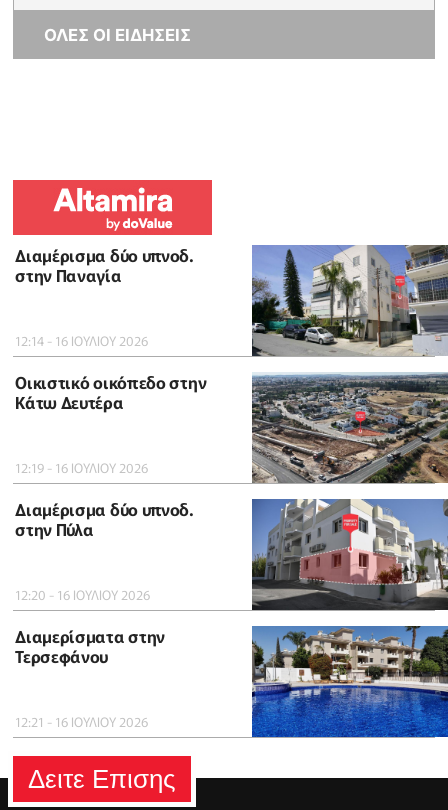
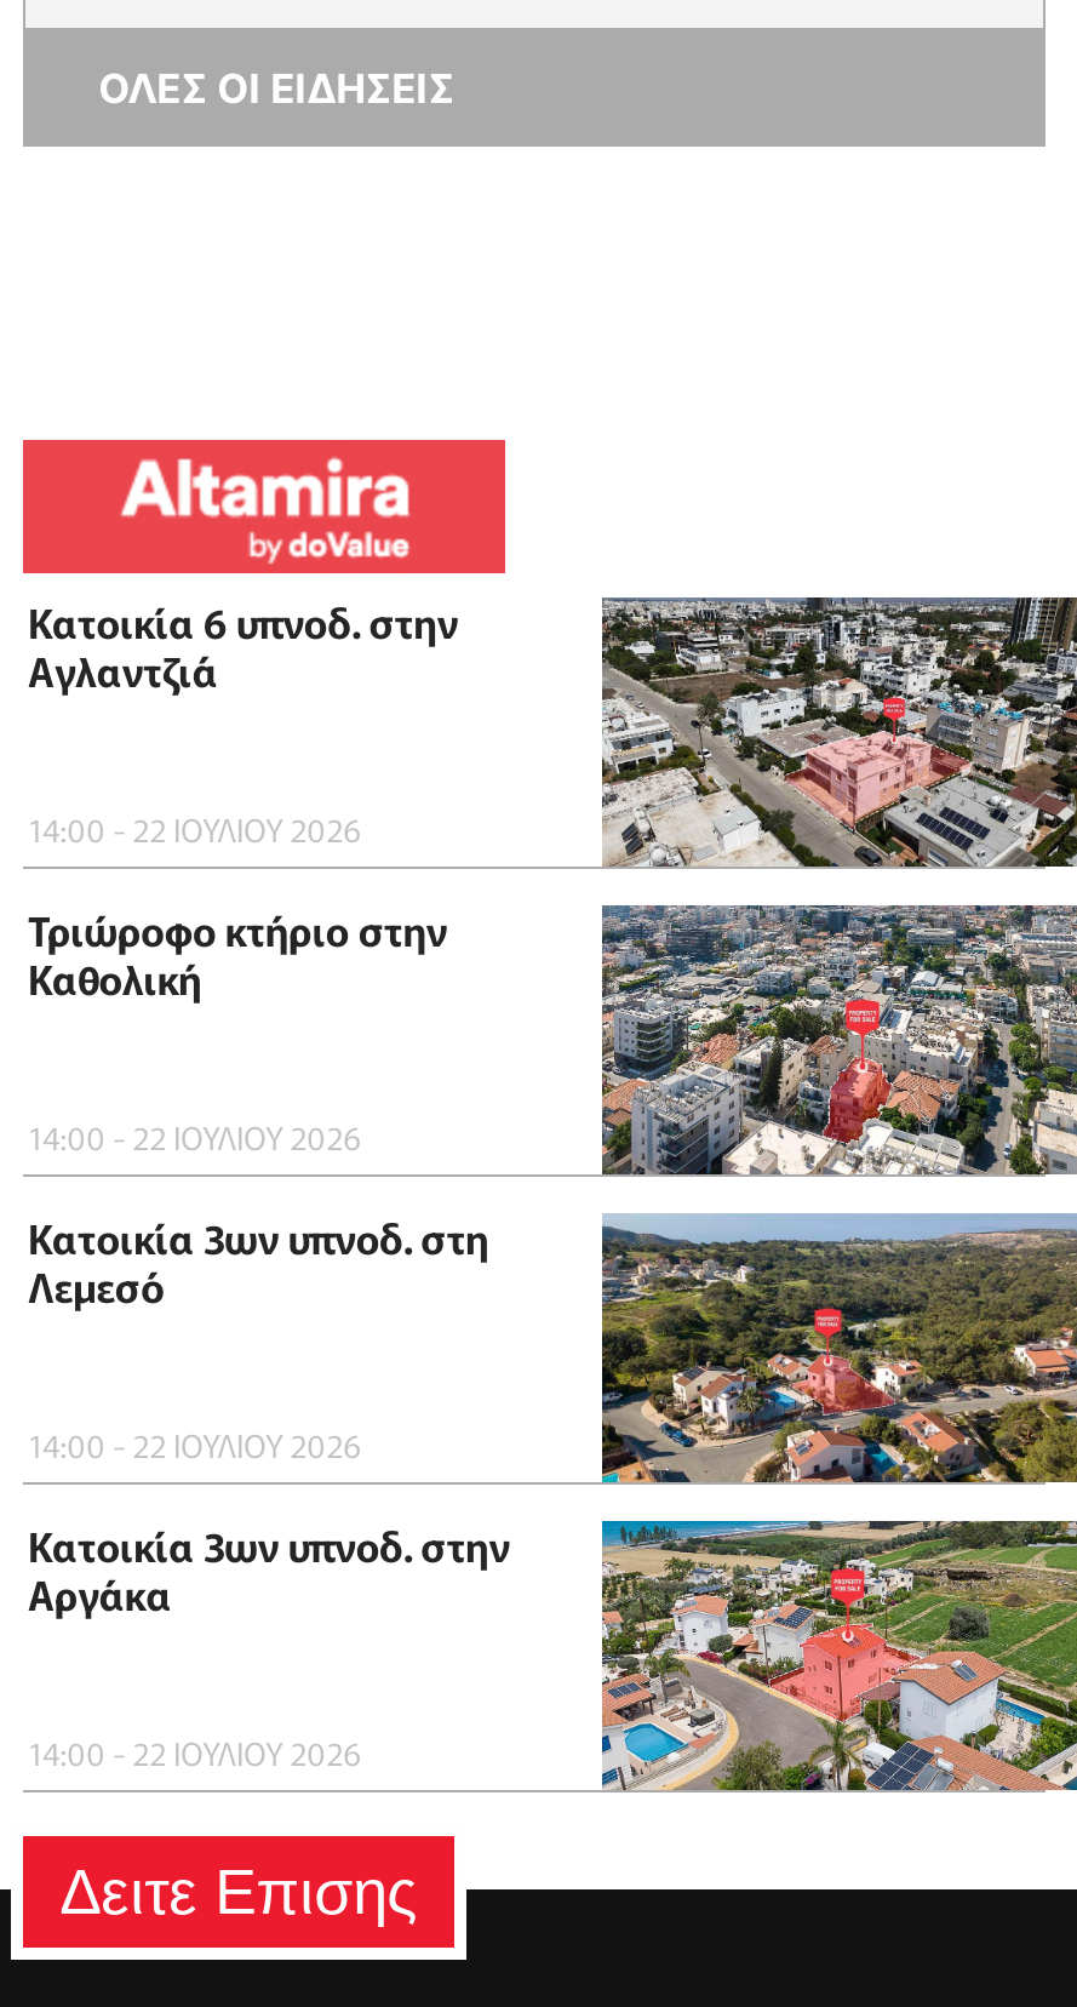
- Διαμέρισμα δύο υπνοδ.
- στην Παναγία
+ Κατοικία 6 υπνοδ. στην
+ Αγλαντζιά

- [image]
+ [image]

- 12:14 - 16 ΙΟΥΛΙΟΥ 2026
+ 14:00 - 22 ΙΟΥΛΙΟΥ 2026

- Οικιστικό οικόπεδο στην
- Κάτω Δευτέρα
+ Τριώροφο κτήριο στην
+ Καθολική

- [image]
+ [image]

- 12:19 - 16 ΙΟΥΛΙΟΥ 2026
+ 14:00 - 22 ΙΟΥΛΙΟΥ 2026

- Διαμέρισμα δύο υπνοδ.
- στην Πύλα
+ Κατοικία 3ων υπνοδ. στη
+ Λεμεσό

- [image]
+ [image]

- 12:20 - 16 ΙΟΥΛΙΟΥ 2026
+ 14:00 - 22 ΙΟΥΛΙΟΥ 2026

- Διαμερίσματα στην
- Τερσεφάνου
+ Κατοικία 3ων υπνοδ. στην
+ Αργάκα

- [image]
+ [image]

- 12:21 - 16 ΙΟΥΛΙΟΥ 2026
+ 14:00 - 22 ΙΟΥΛΙΟΥ 2026
